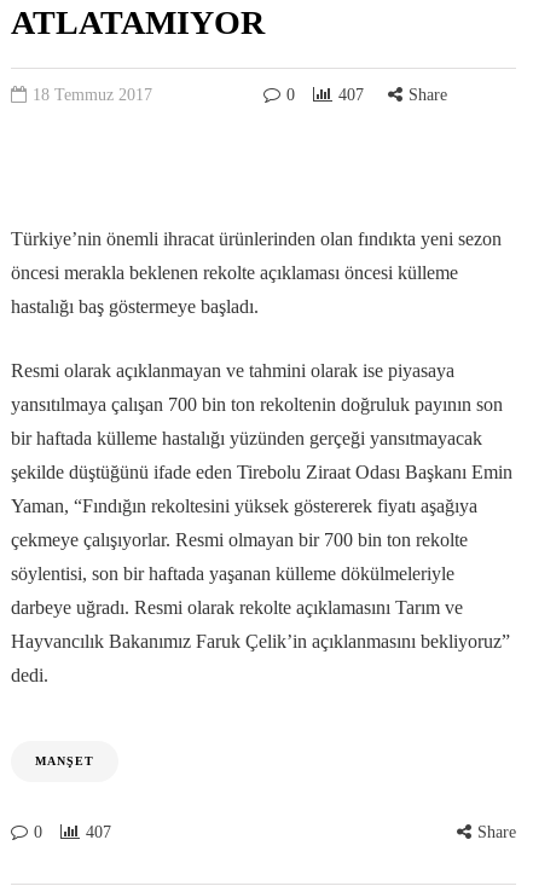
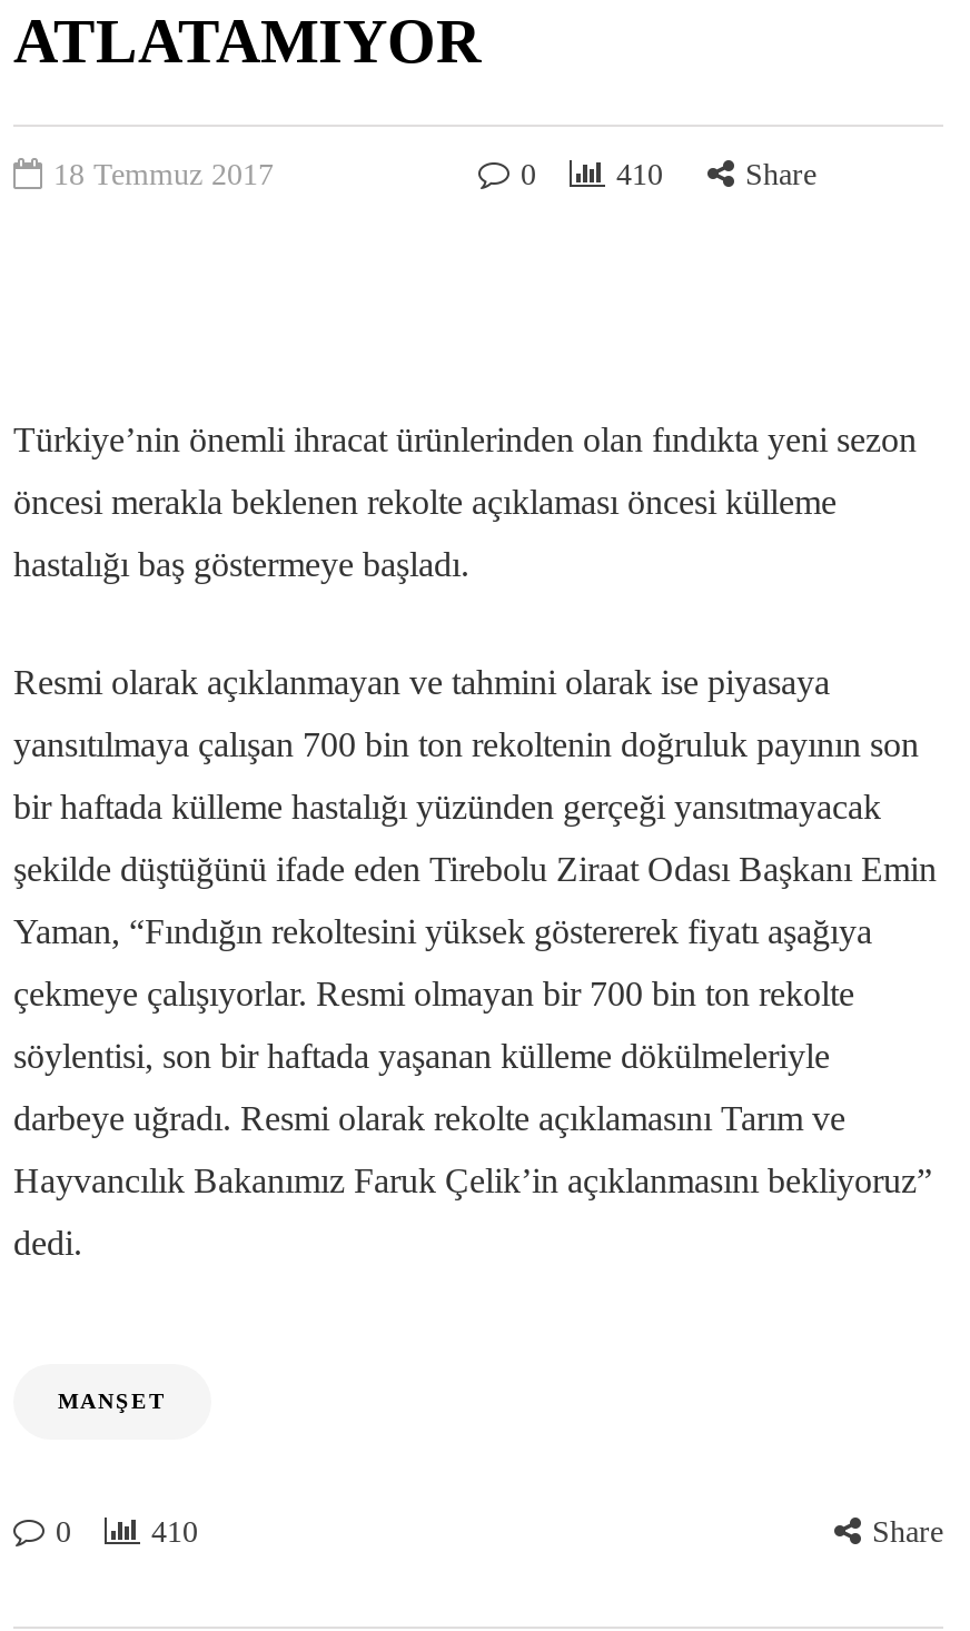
- 407
+ 410

- 407
+ 410
